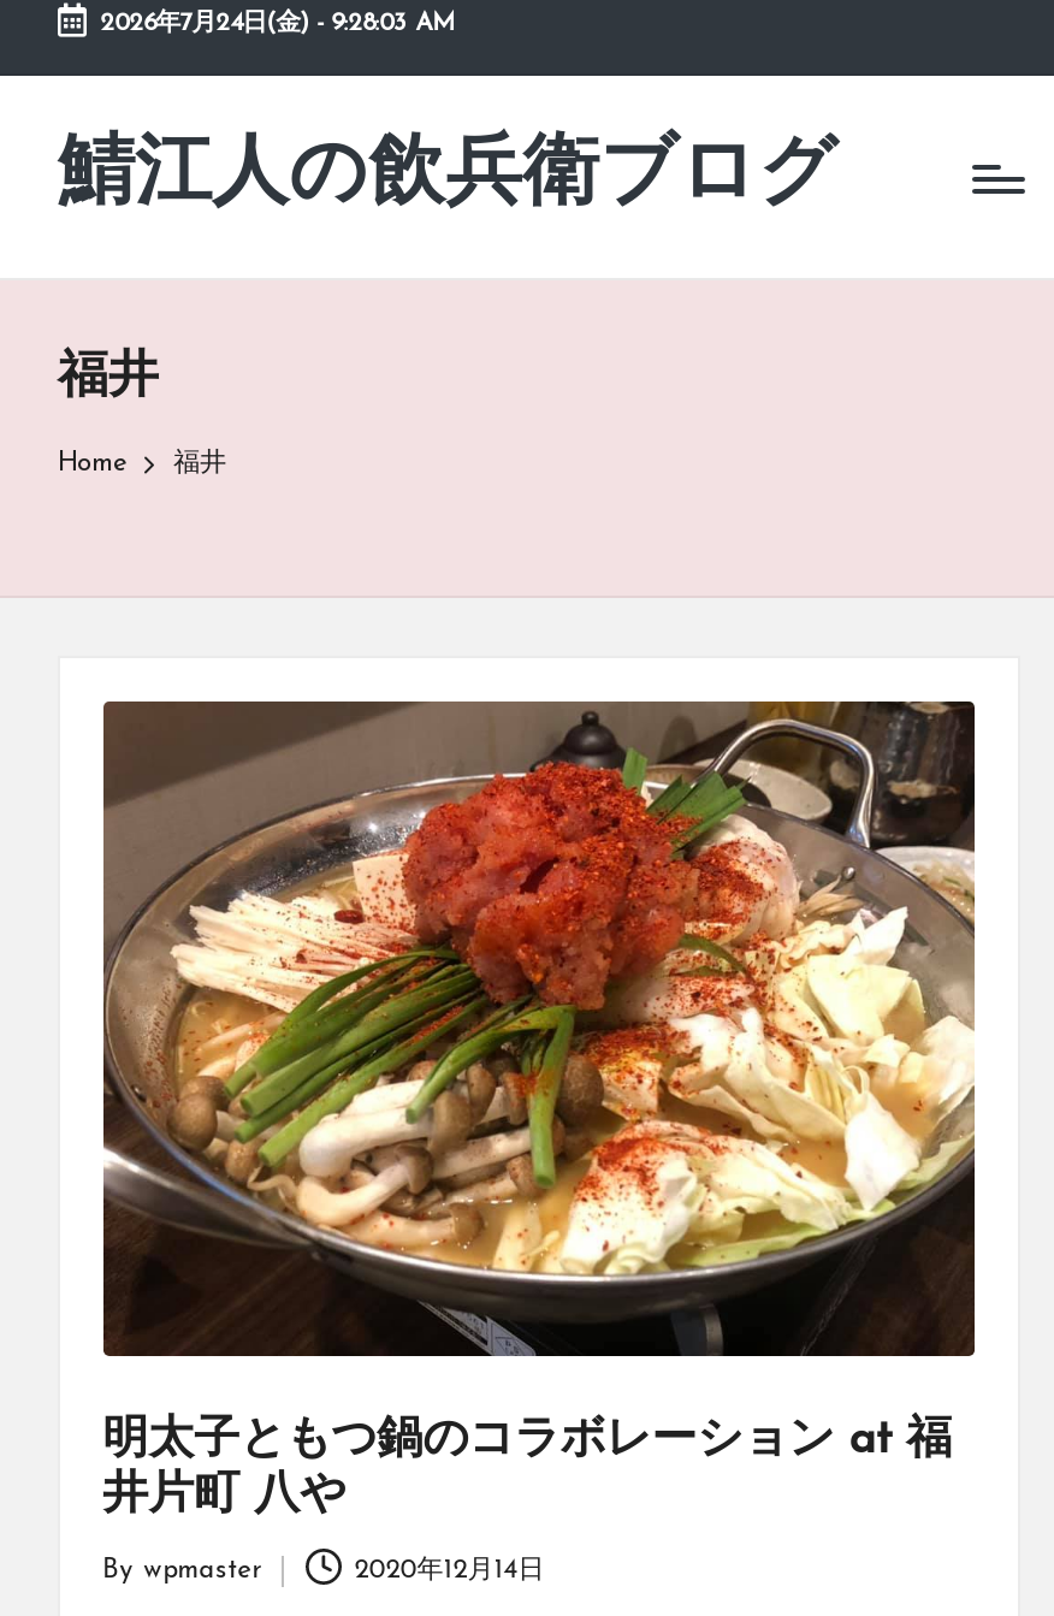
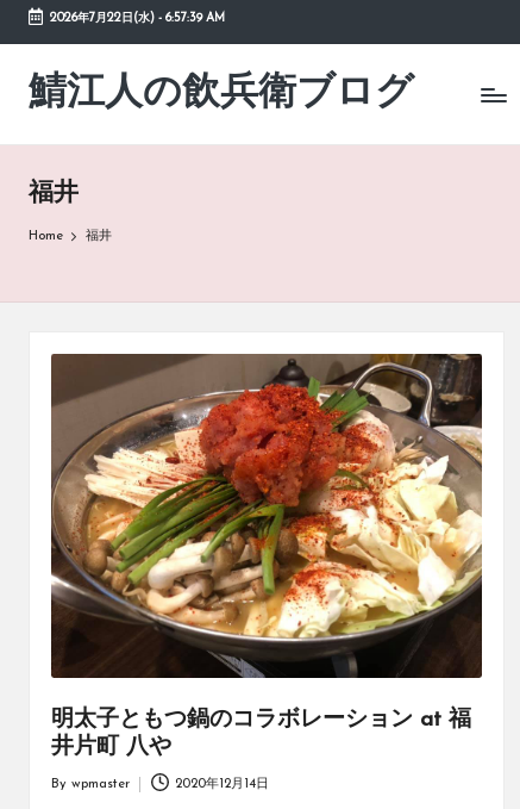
- 2026年7月24日(金) - 9:28:05 AM
+ 2026年7月22日(水) - 6:57:39 AM
